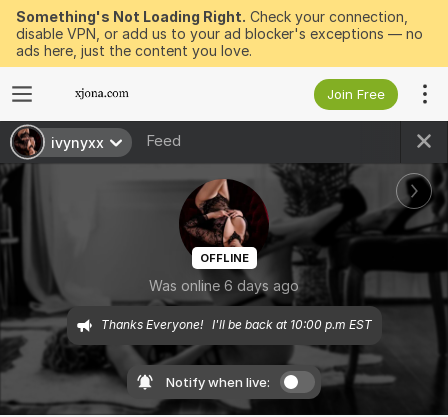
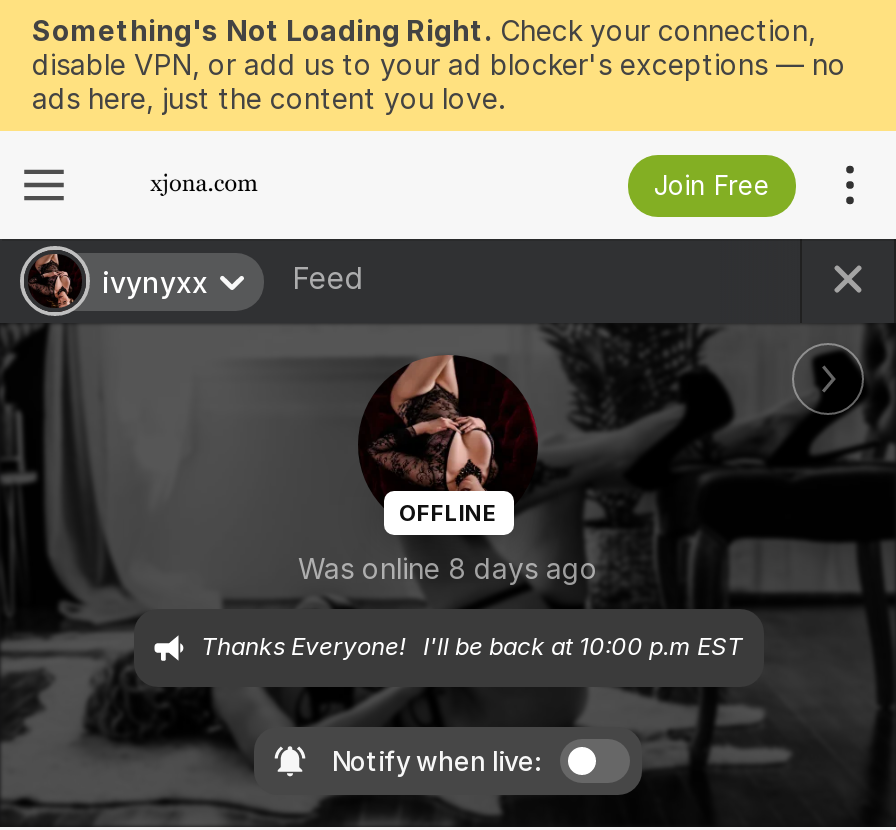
- Was online 6 days ago
+ Was online 8 days ago
